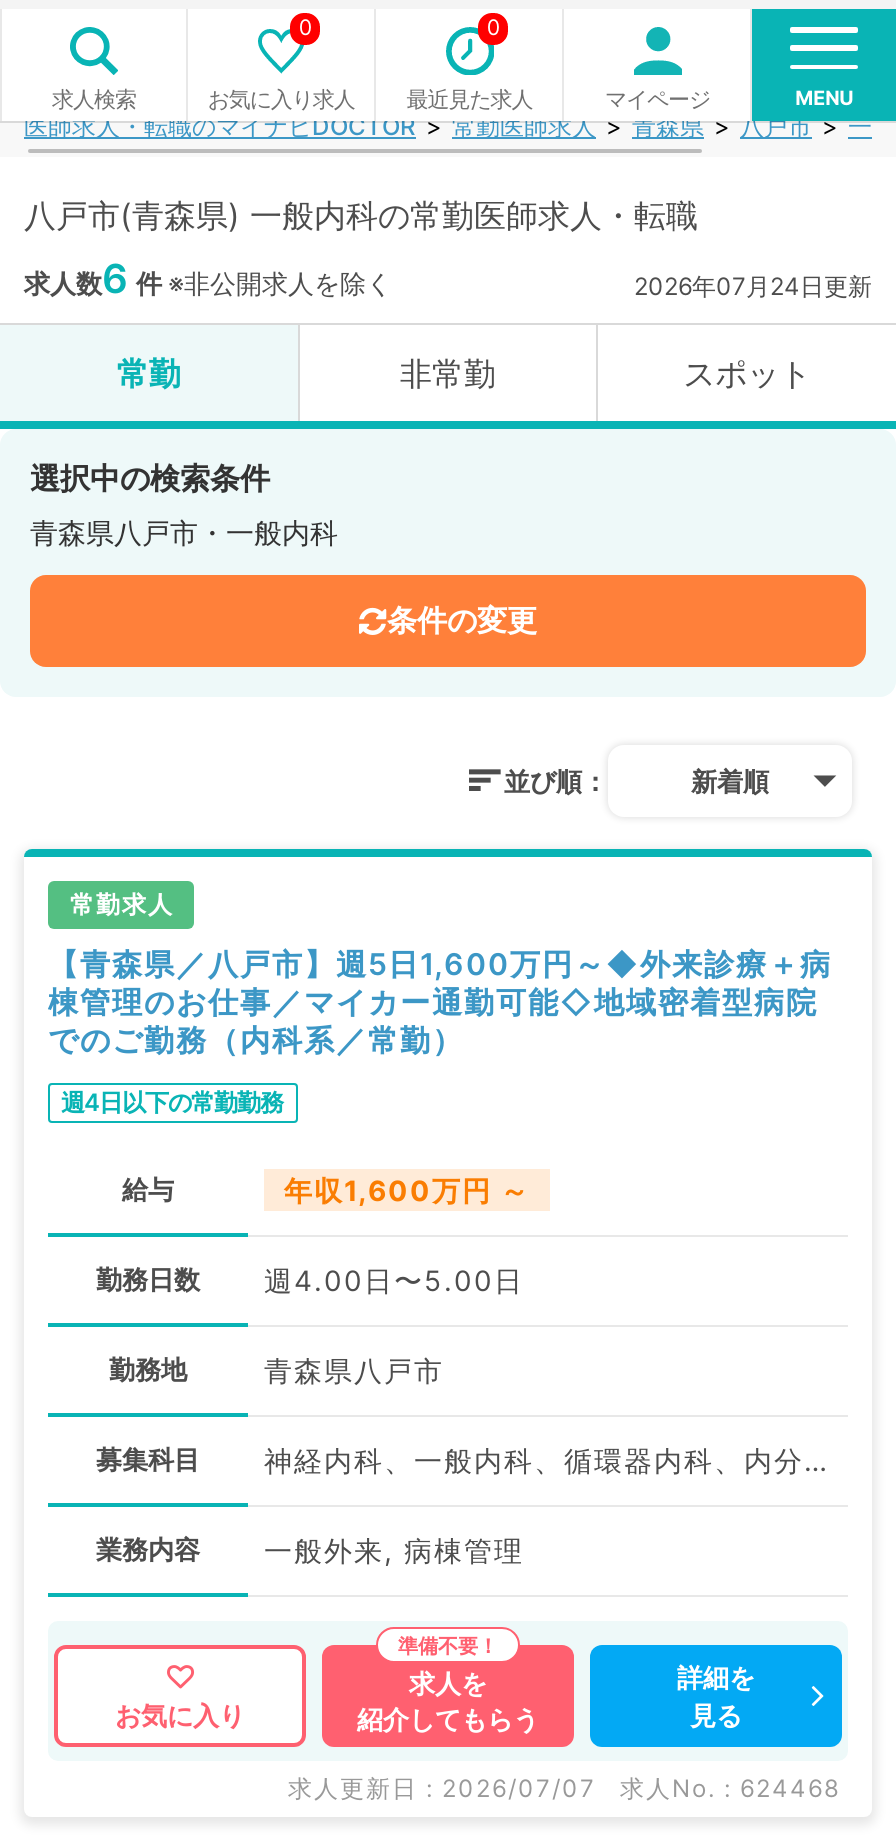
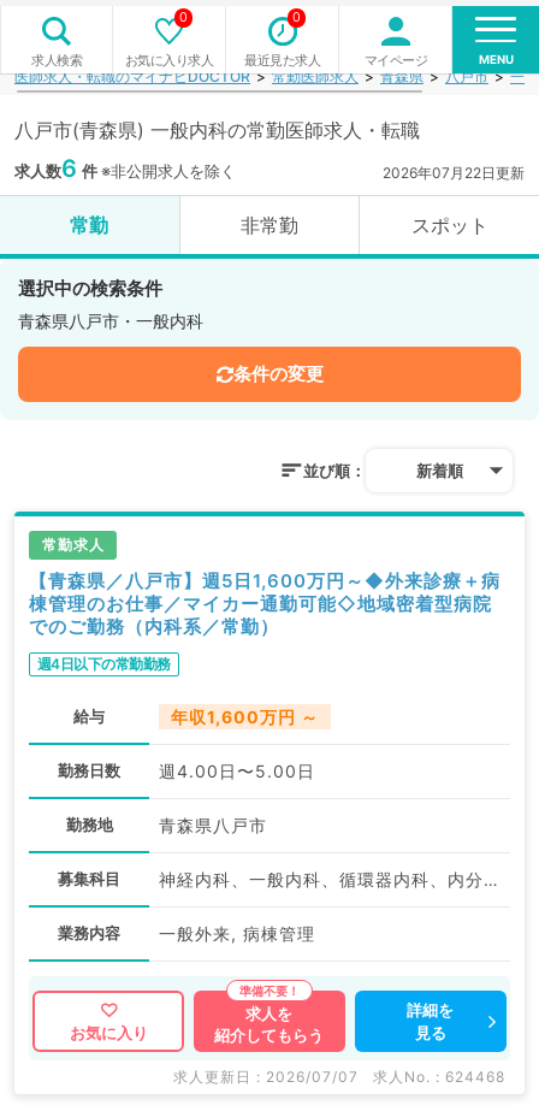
- 2026年07月24日更新
+ 2026年07月22日更新
